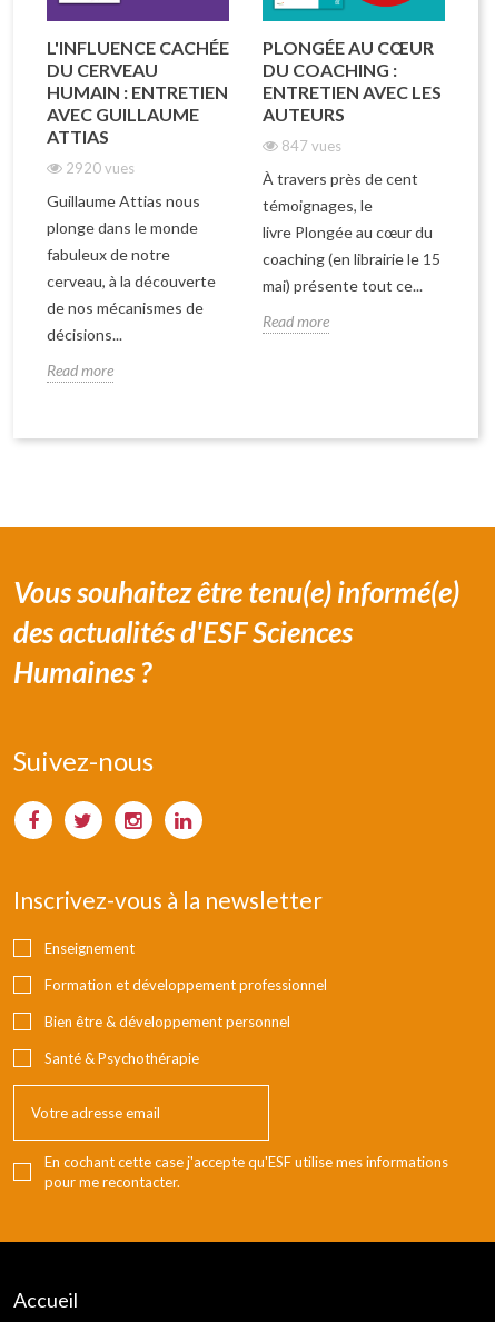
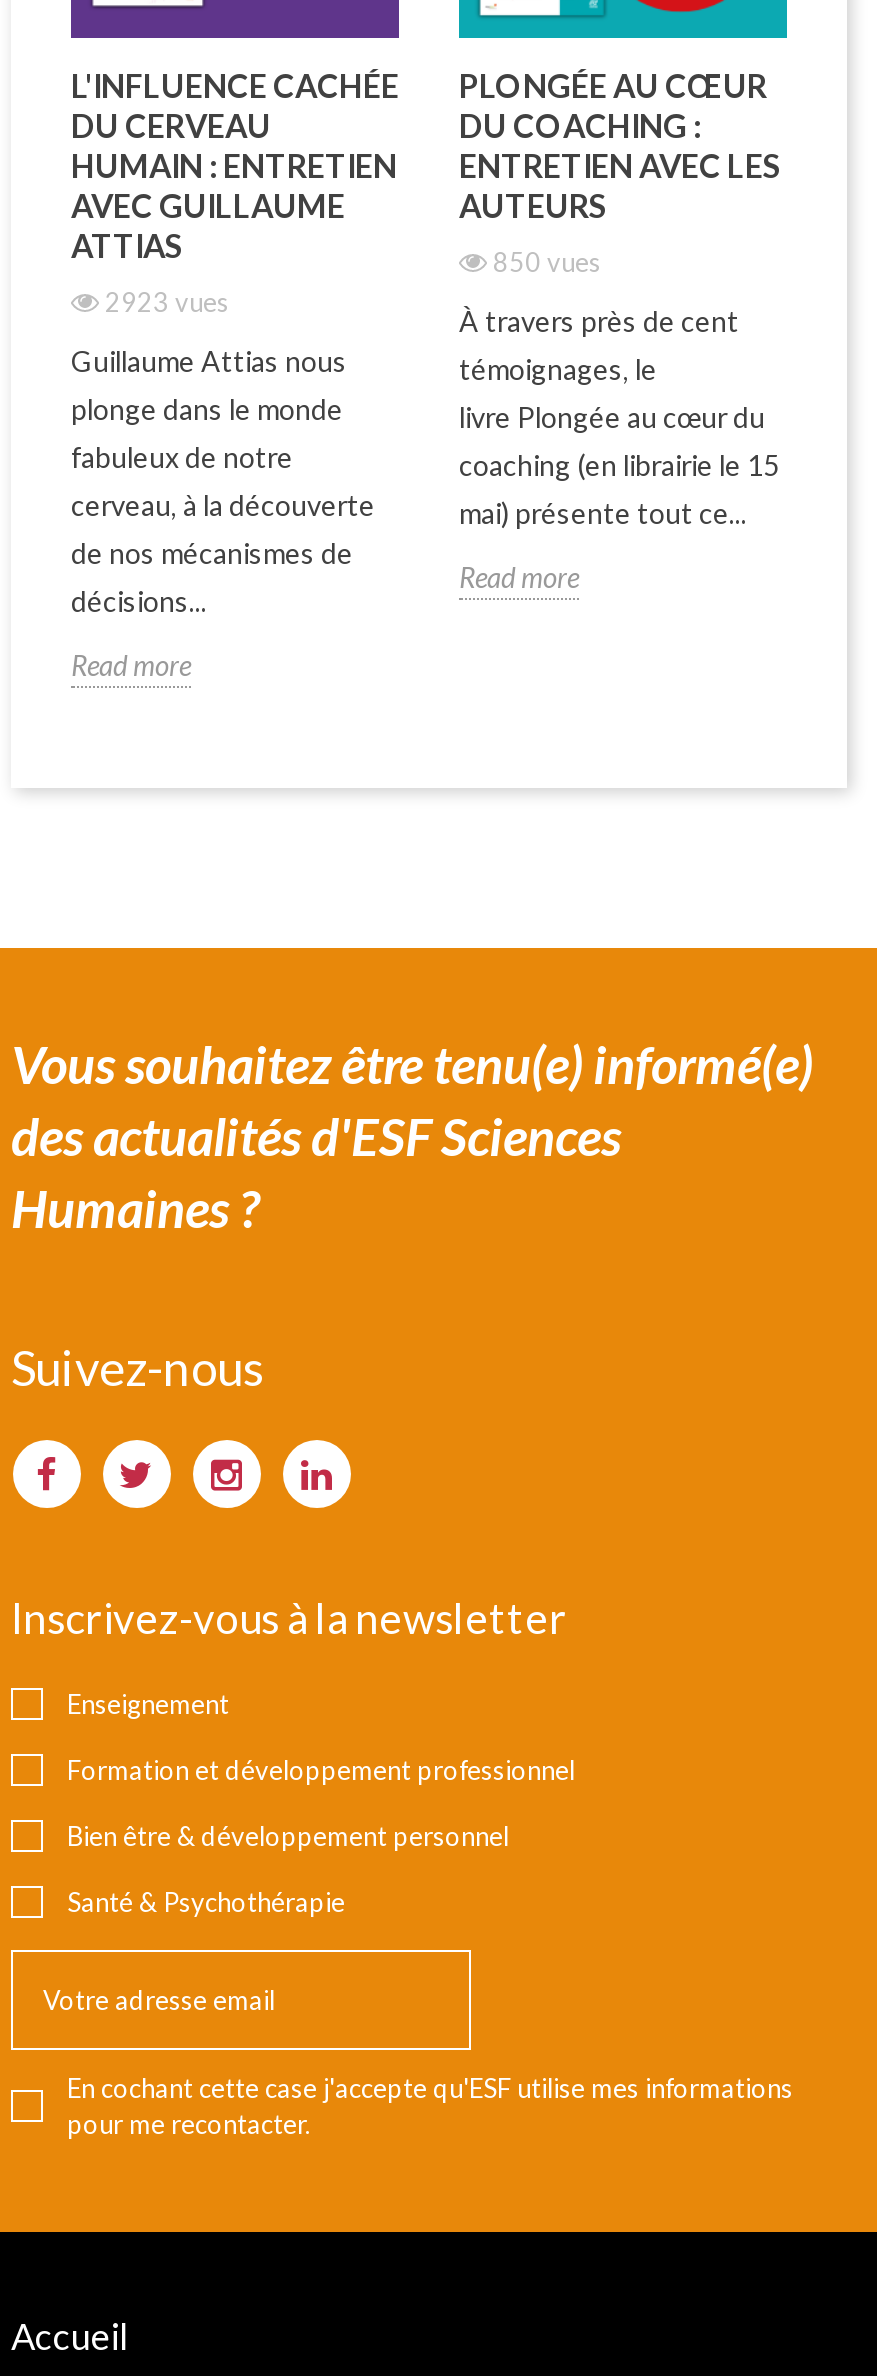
- 847 vues
+ 850 vues

- 2920 vues
+ 2923 vues
